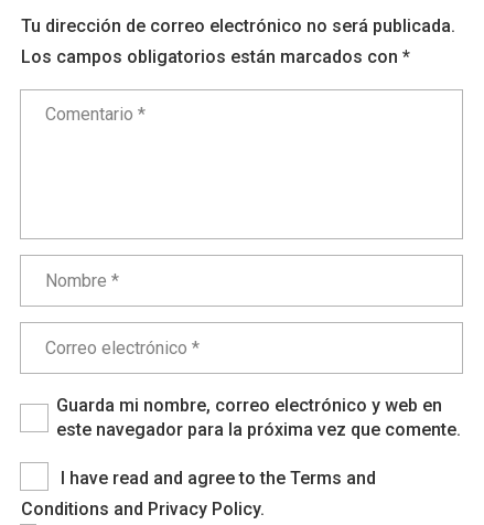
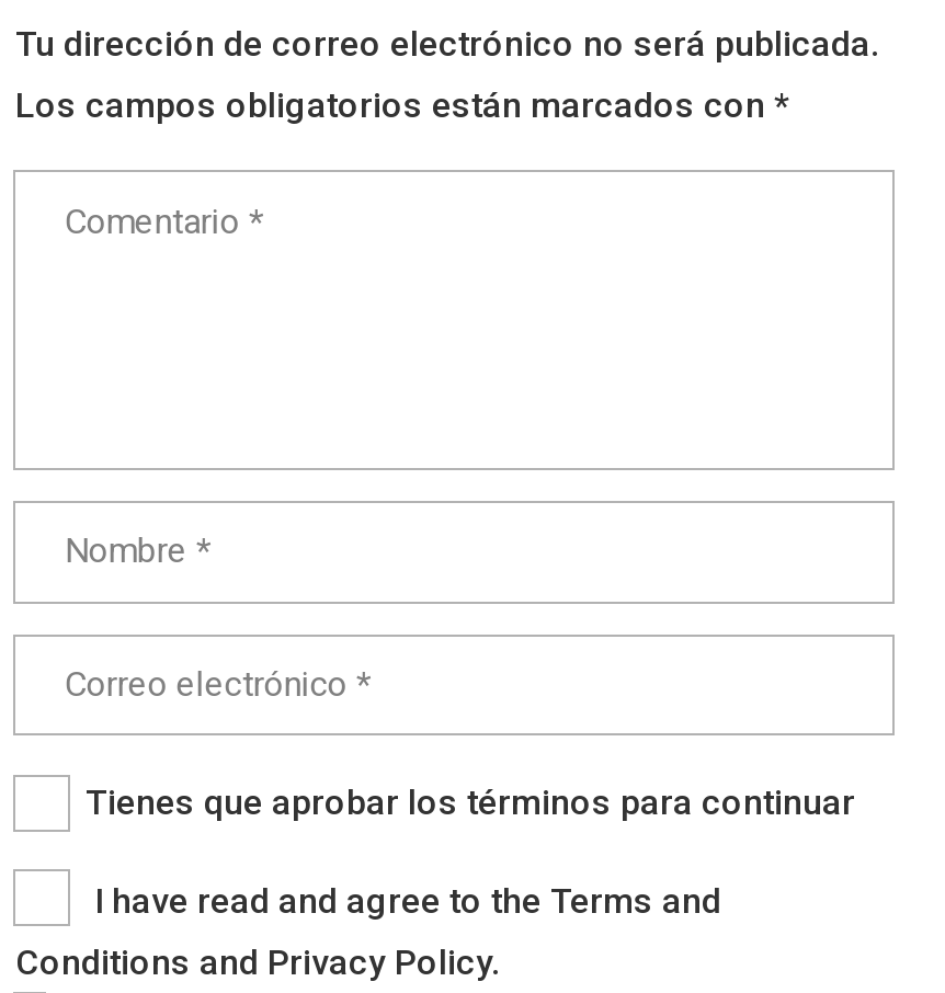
- Guarda mi nombre, correo electrónico y web en
- este navegador para la próxima vez que comente.
+ Tienes que aprobar los términos para continuar
